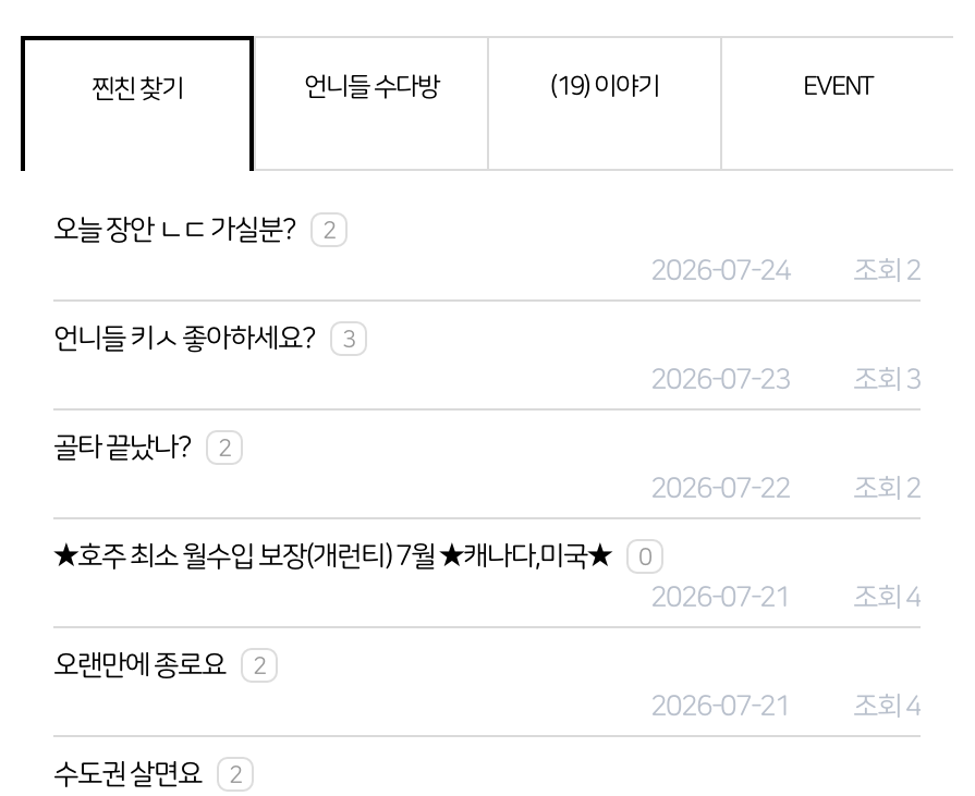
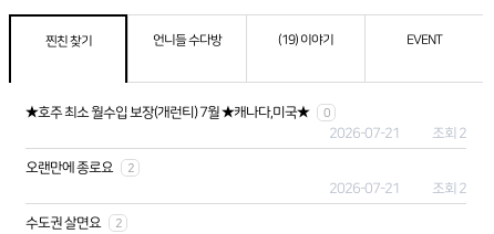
- 오늘 장안 ㄴㄷ 가실분?
- 2
- 조회 2
- 2026-07-24
- 언니들 키ㅅ 좋아하세요?
- 3
- 조회 3
- 2026-07-23
- 골타 끝났나?
- 2
- 조회 2
- 2026-07-22

- 조회 4
+ 조회 2

- 조회 4
+ 조회 2
